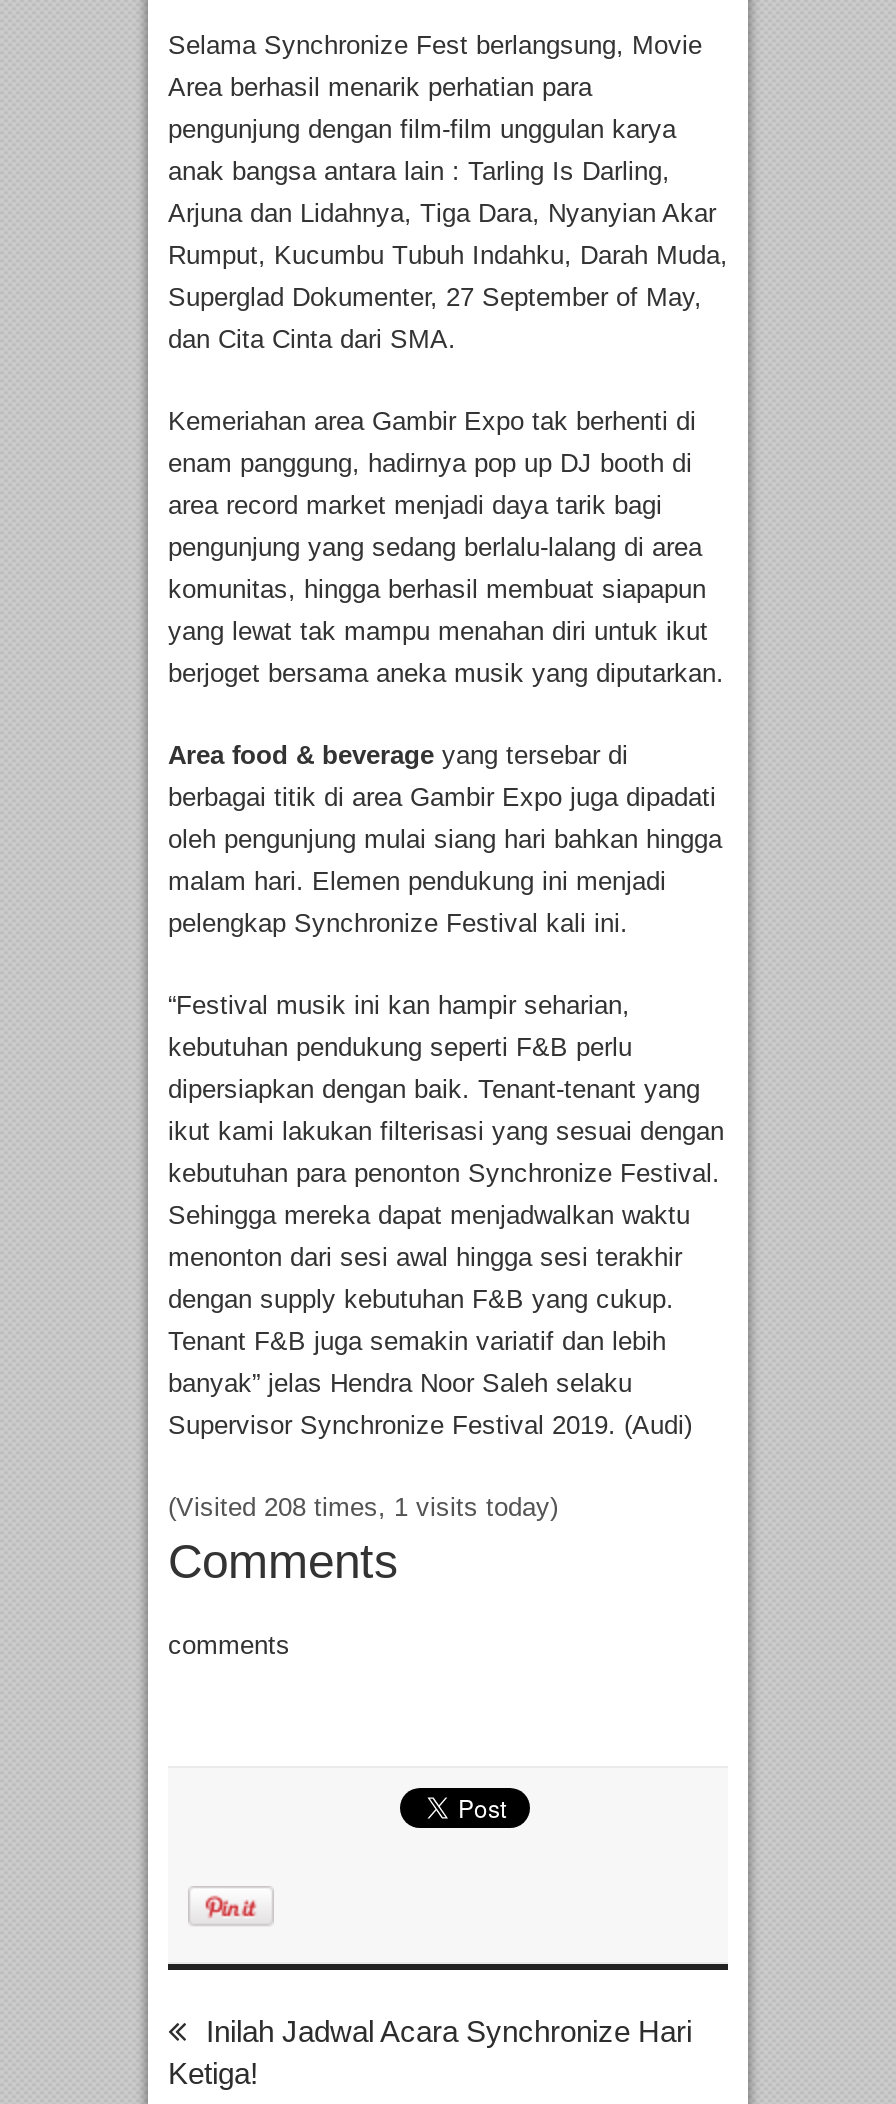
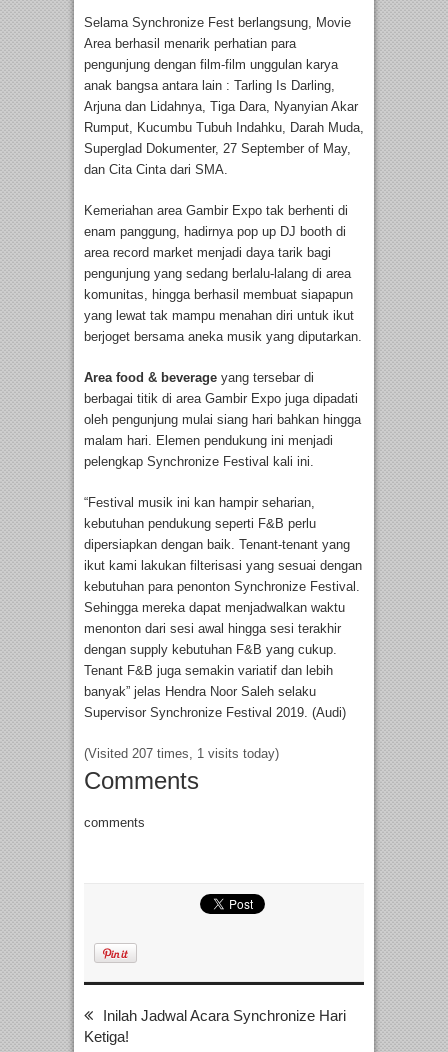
- (Visited 208 times, 1 visits today)
+ (Visited 207 times, 1 visits today)
